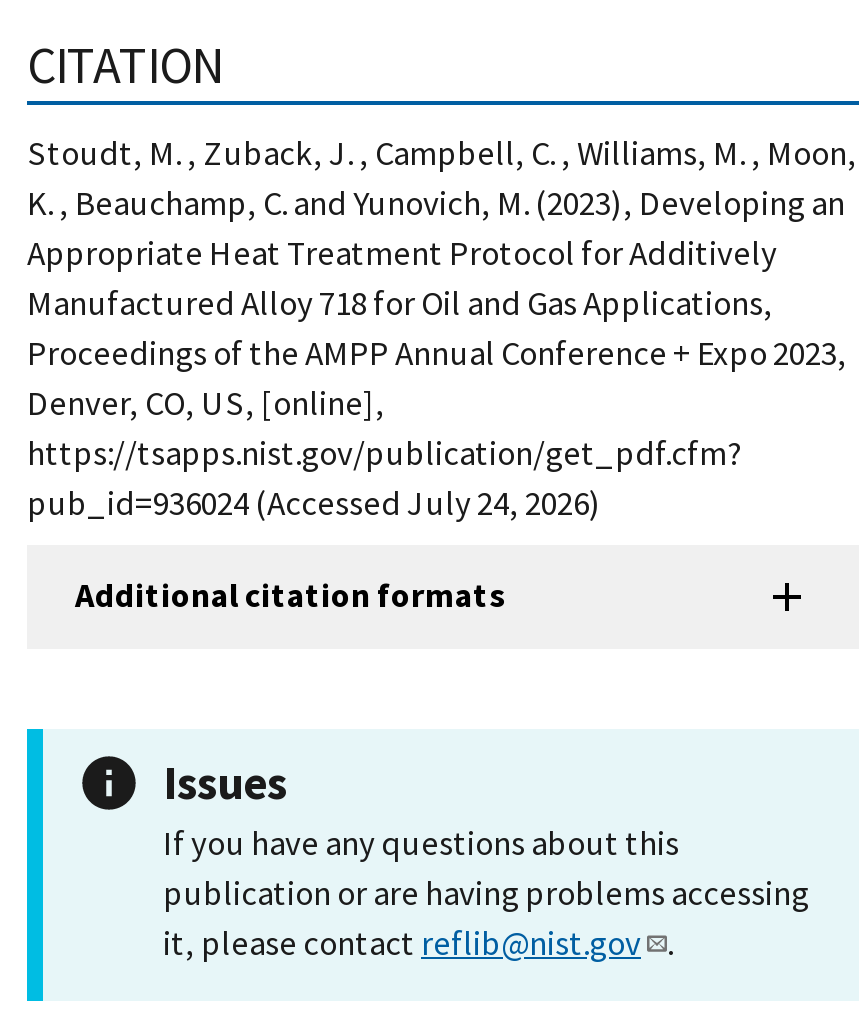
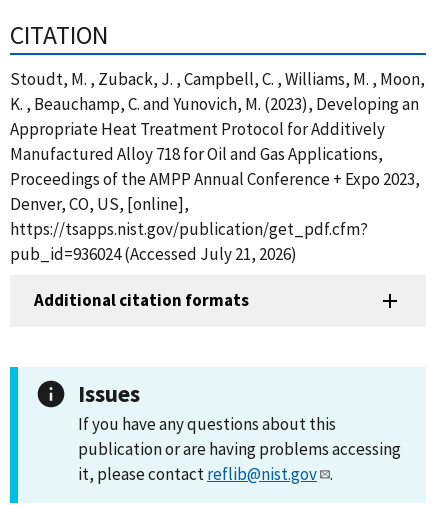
- pub_id=936024 (Accessed July 24, 2026)
+ pub_id=936024 (Accessed July 21, 2026)
